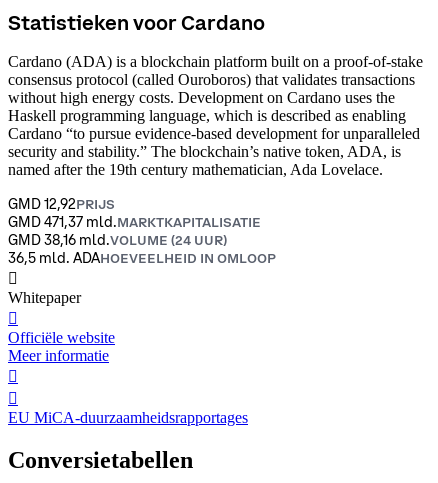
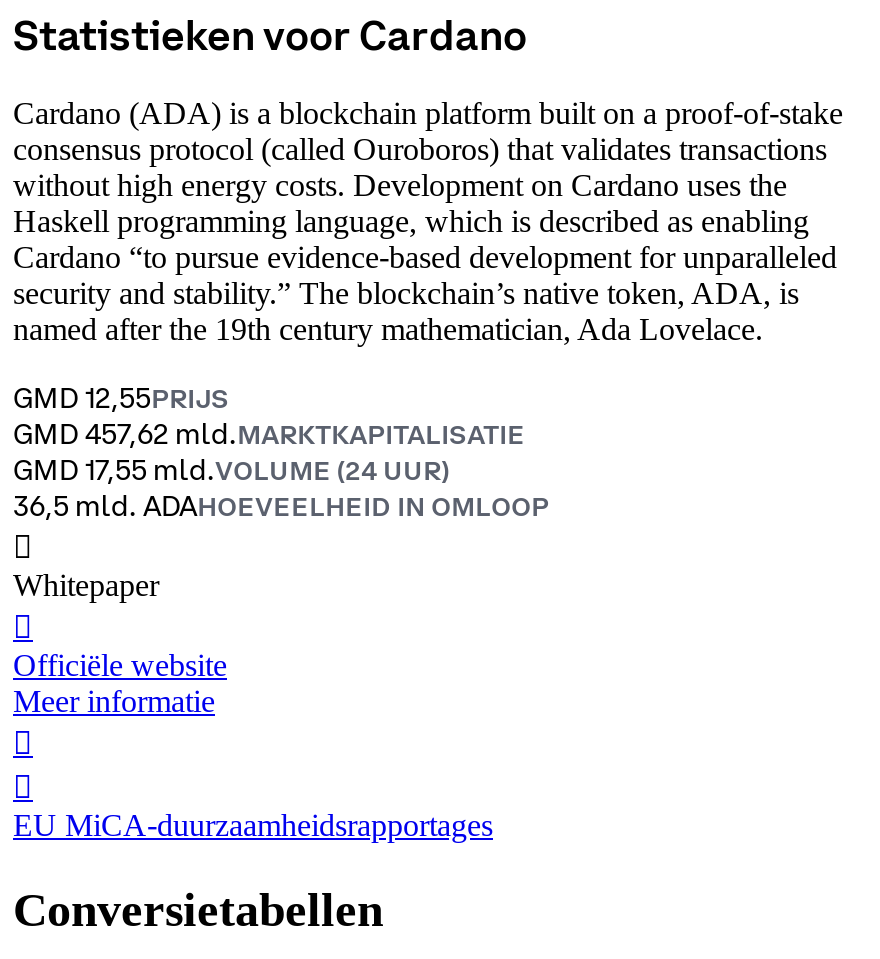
- GMD 12,92PRIJS
+ GMD 12,55PRIJS

- GMD 471,37 mld.MARKTKAPITALISATIE
+ GMD 457,62 mld.MARKTKAPITALISATIE

- GMD 38,16 mld.VOLUME (24 UUR)
+ GMD 17,55 mld.VOLUME (24 UUR)
